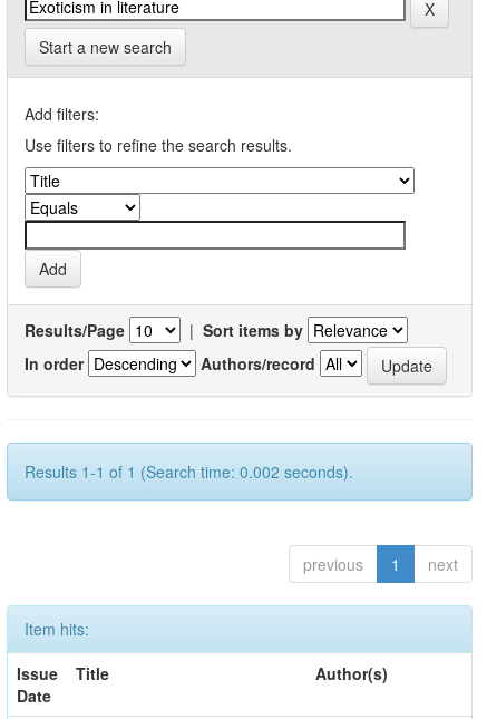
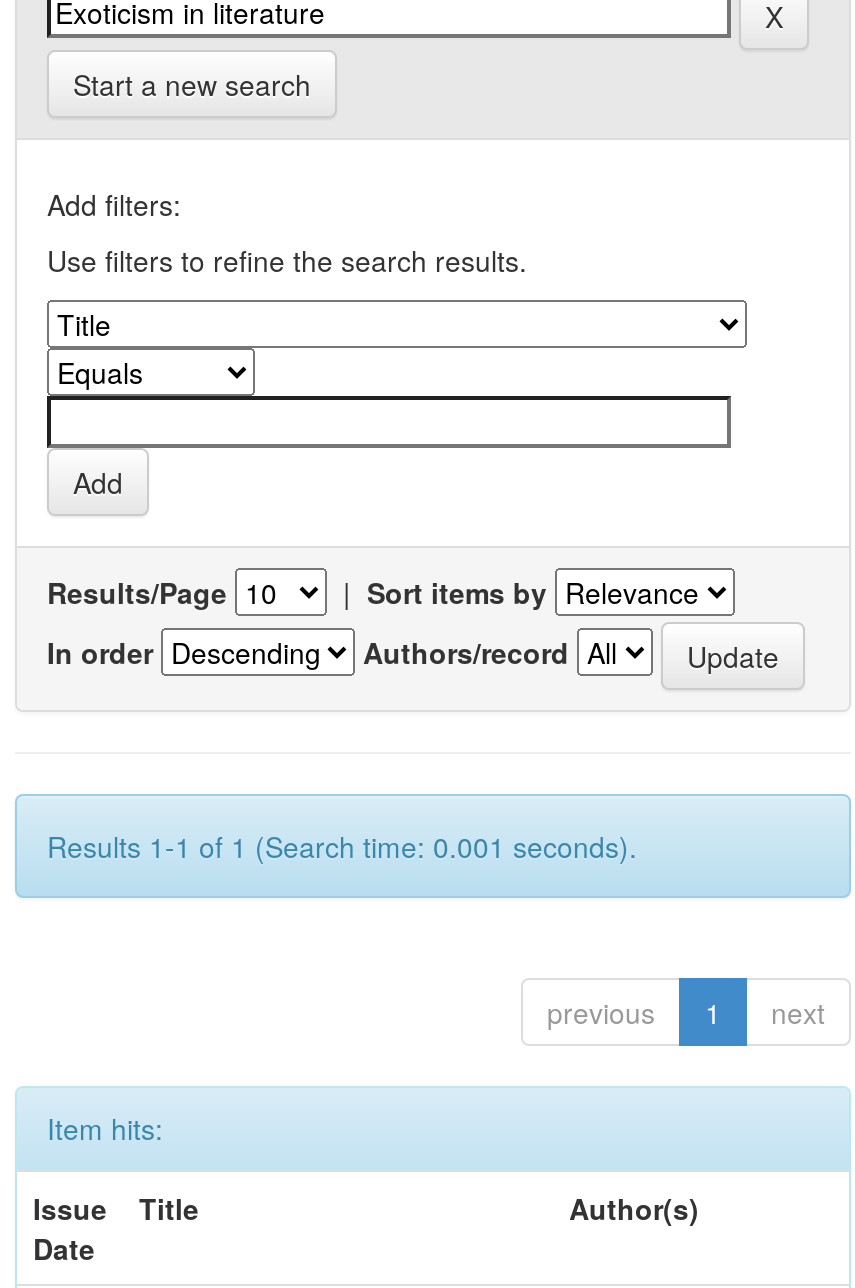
- Results 1-1 of 1 (Search time: 0.002 seconds).
+ Results 1-1 of 1 (Search time: 0.001 seconds).
